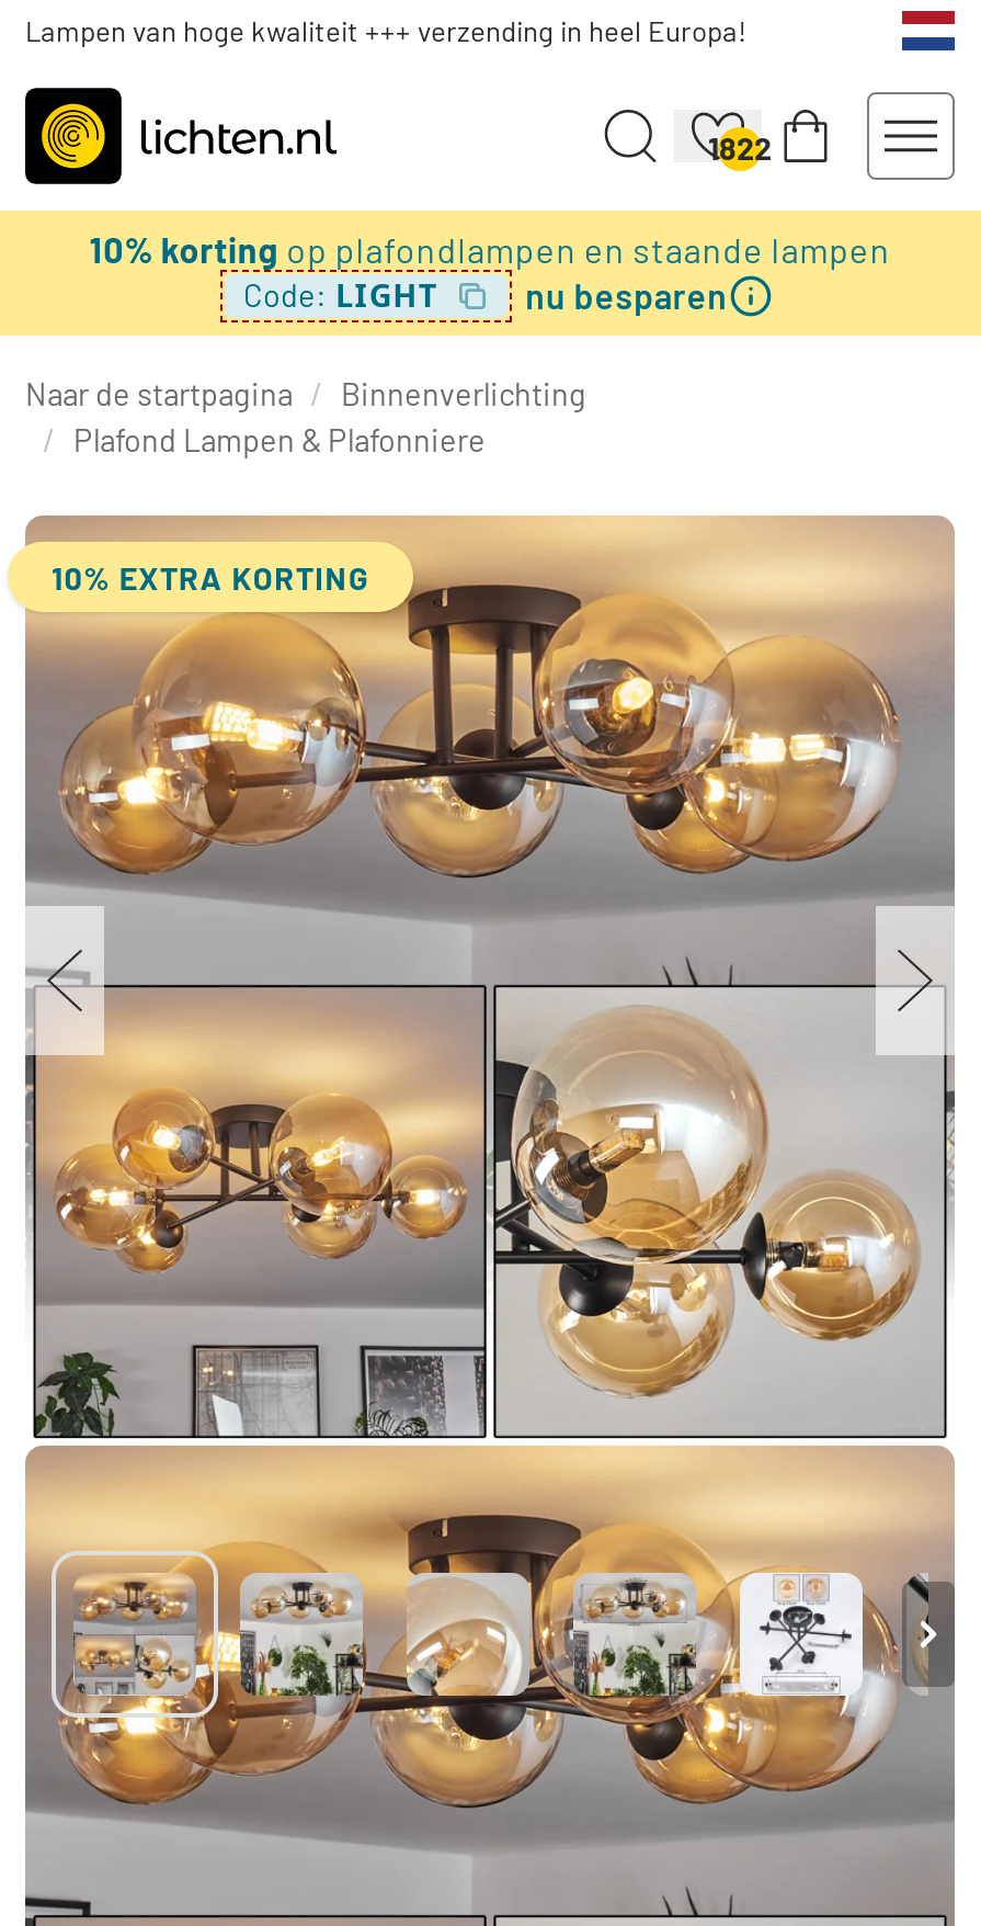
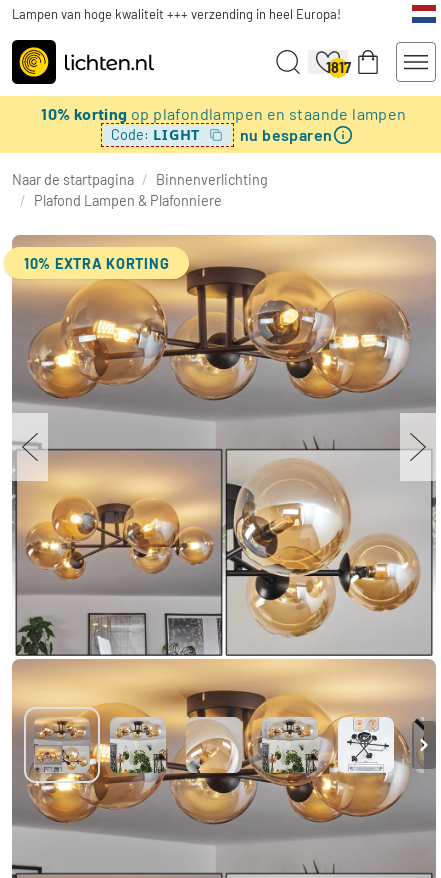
- 1822
+ 1817
